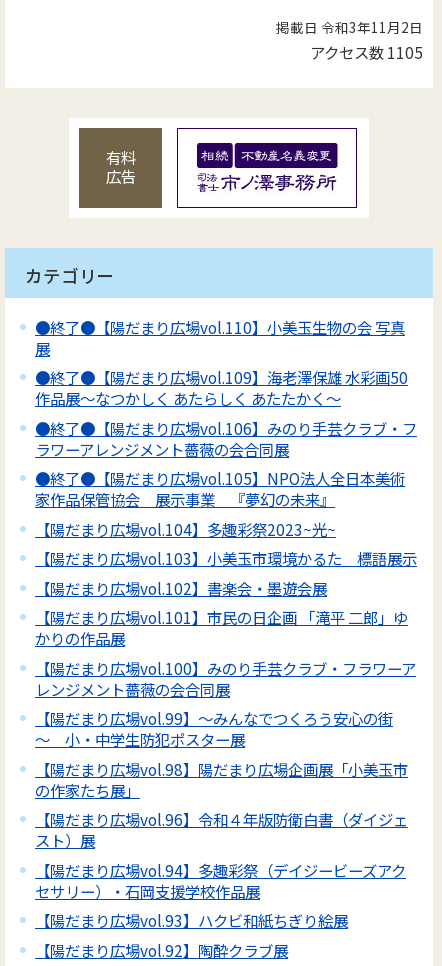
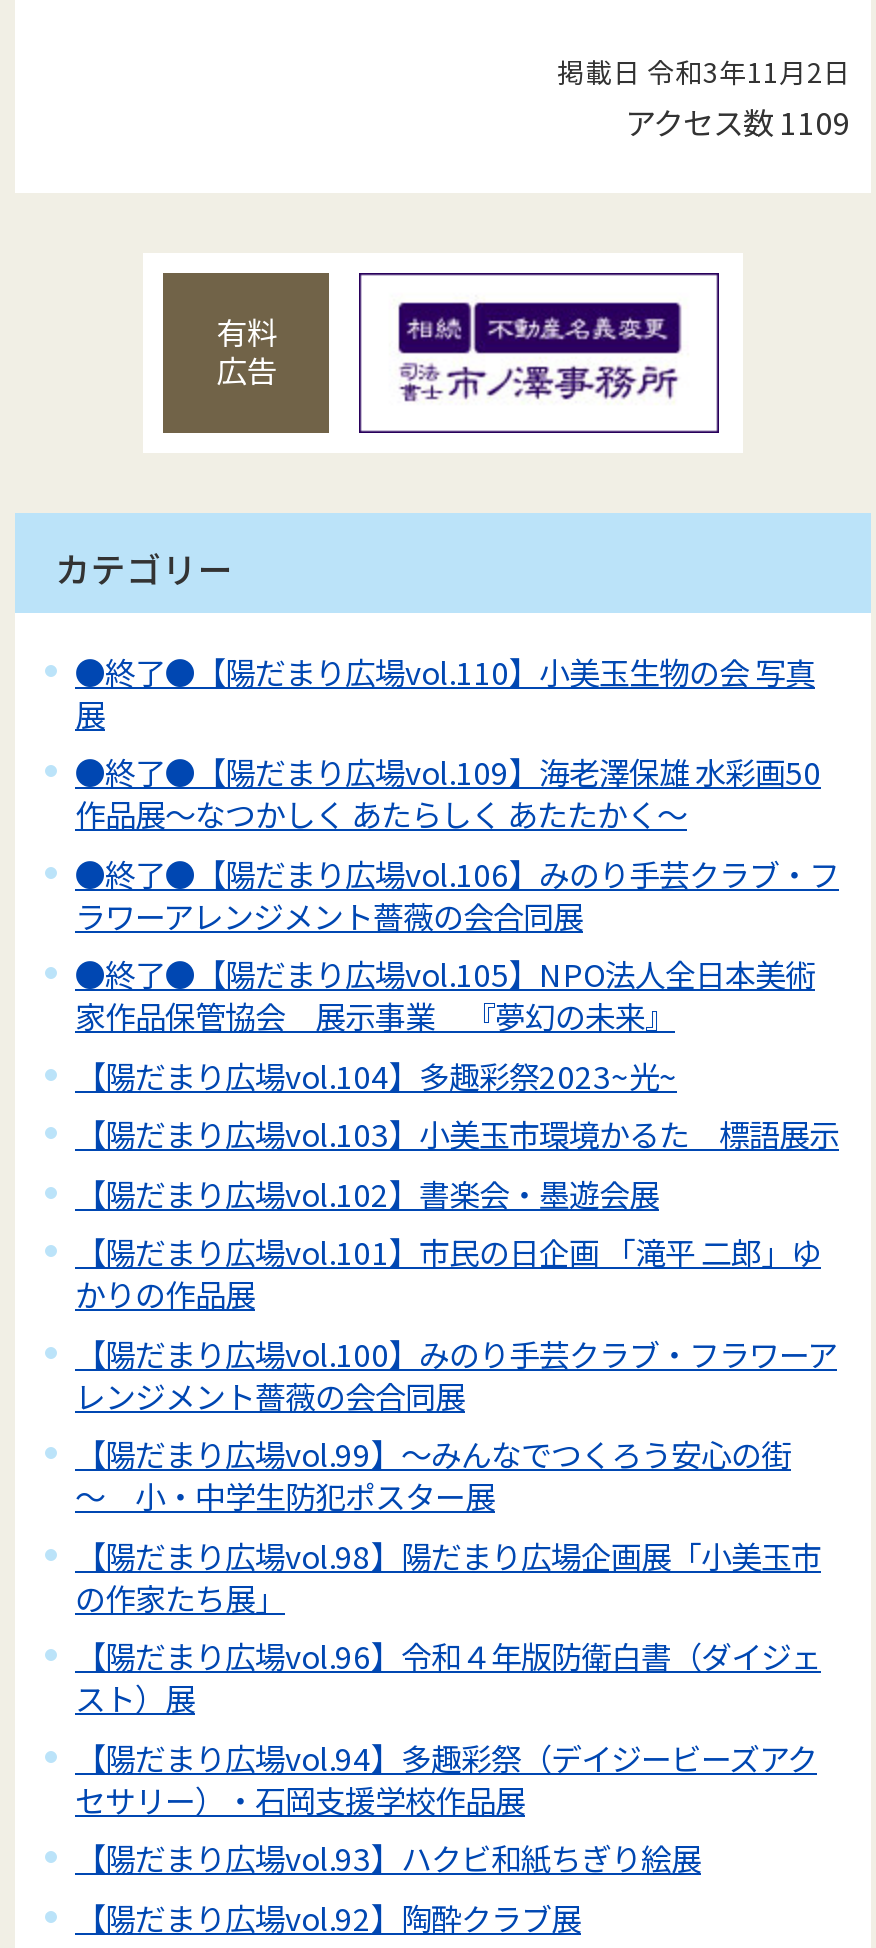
- アクセス数1105
+ アクセス数1109
